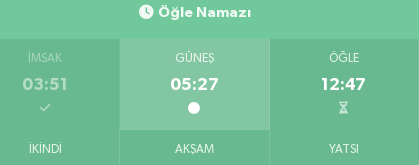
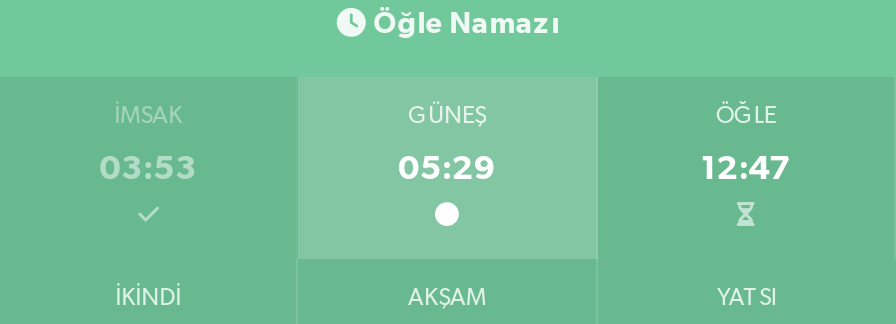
- 03:51
+ 03:53

- 05:27
+ 05:29
